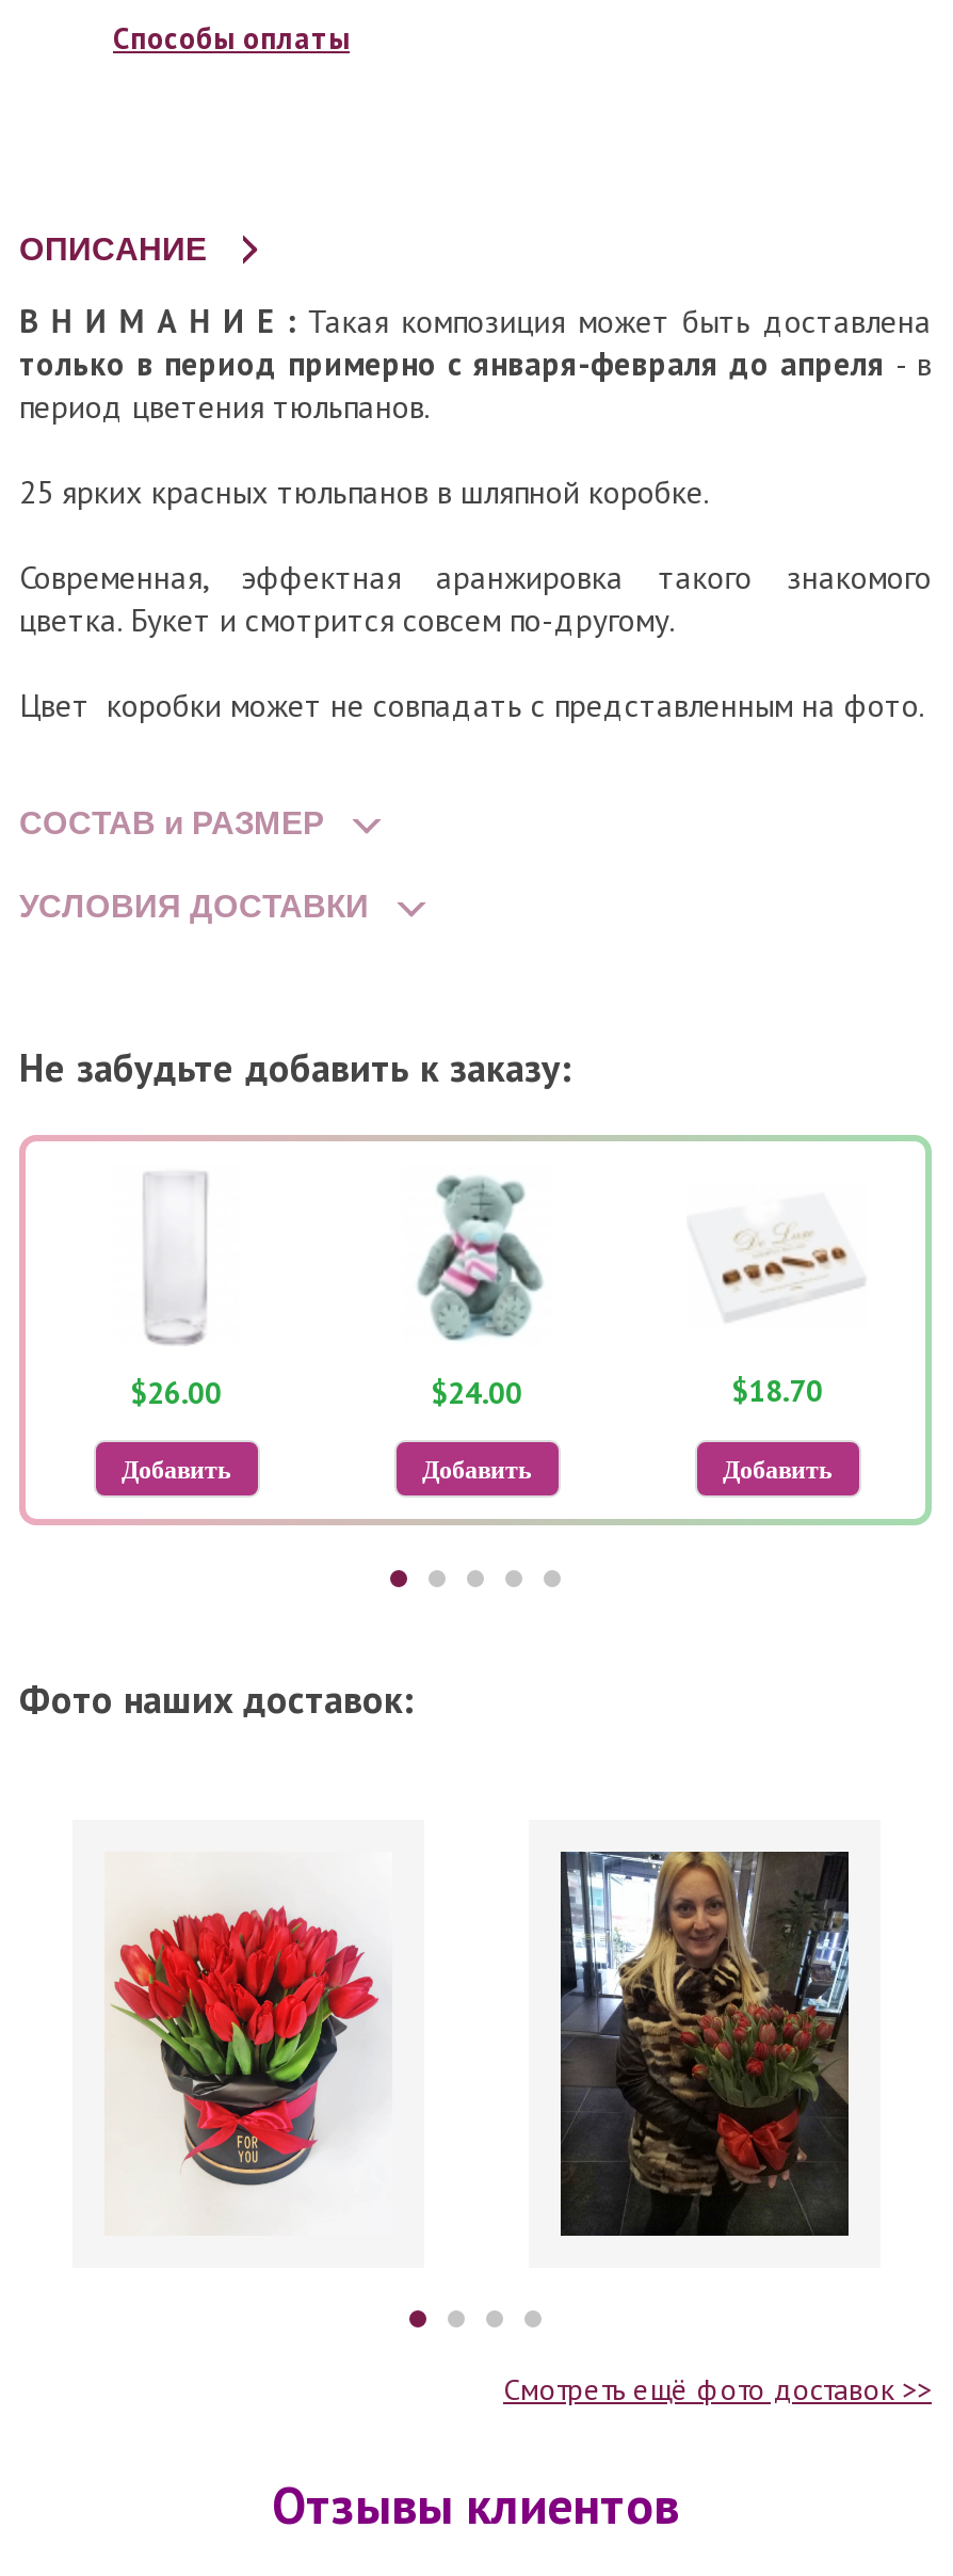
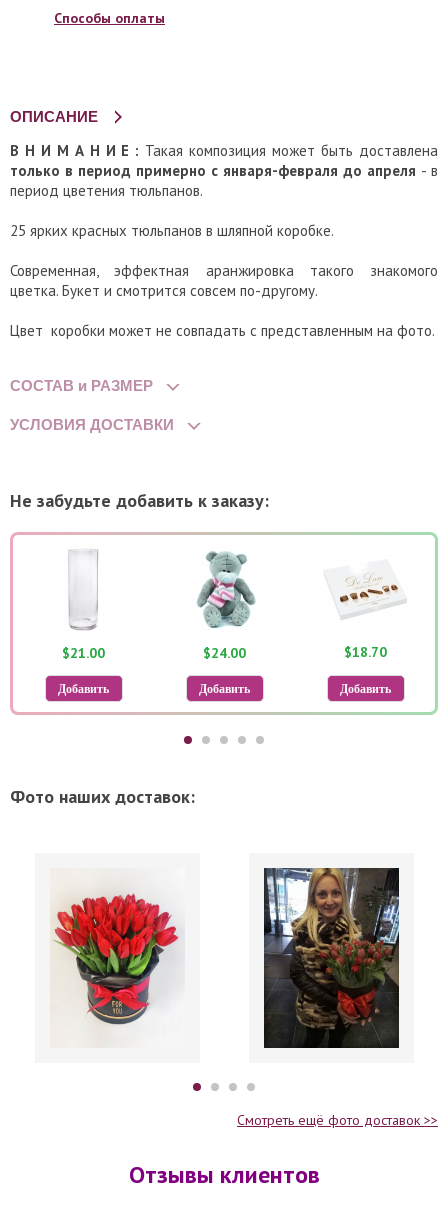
- $26.00
+ $21.00
